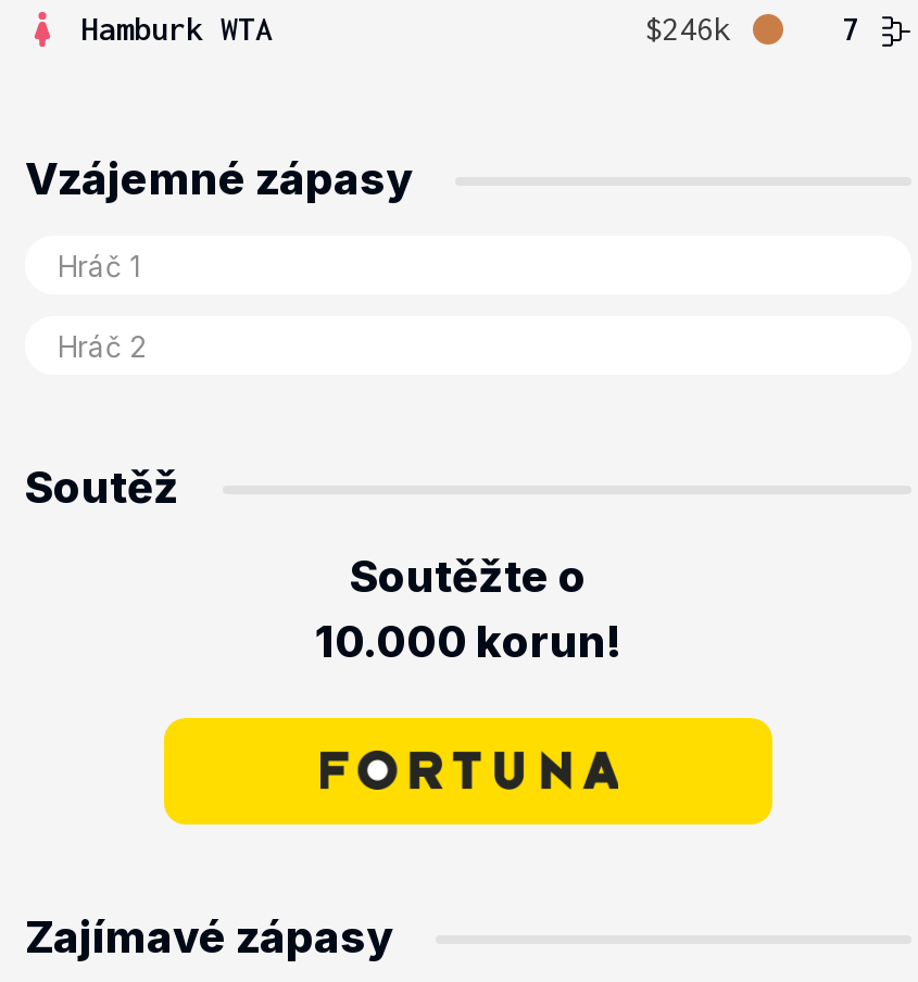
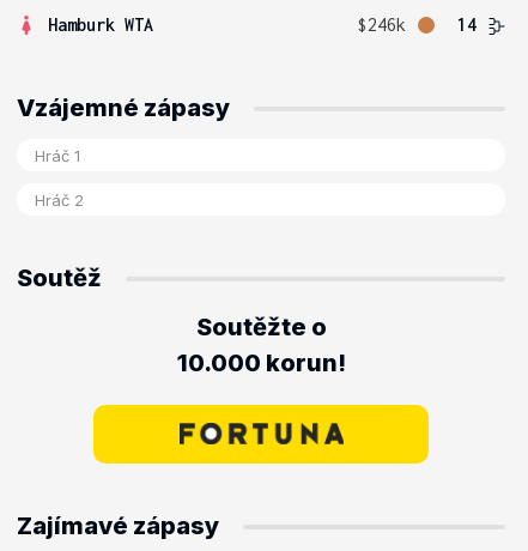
- 7
+ 14
